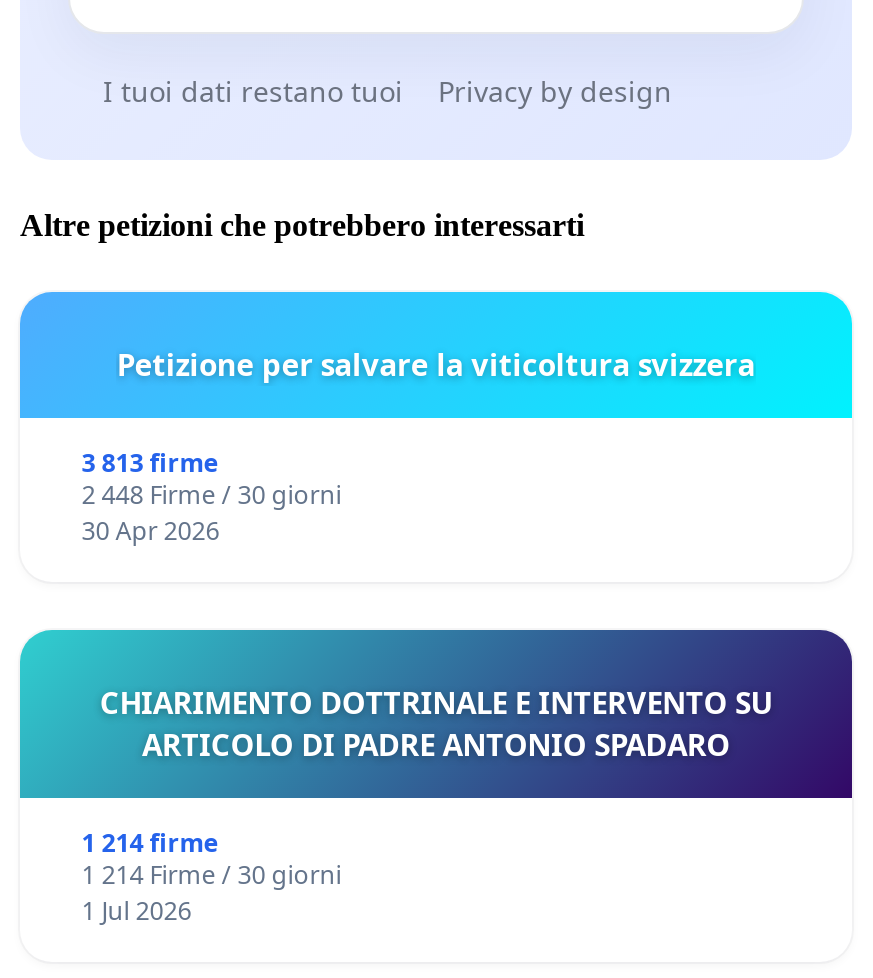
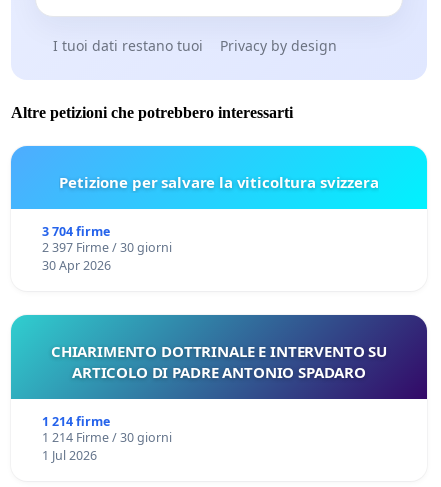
- 3 813 firme
+ 3 704 firme

- 2 448 Firme / 30 giorni
+ 2 397 Firme / 30 giorni
